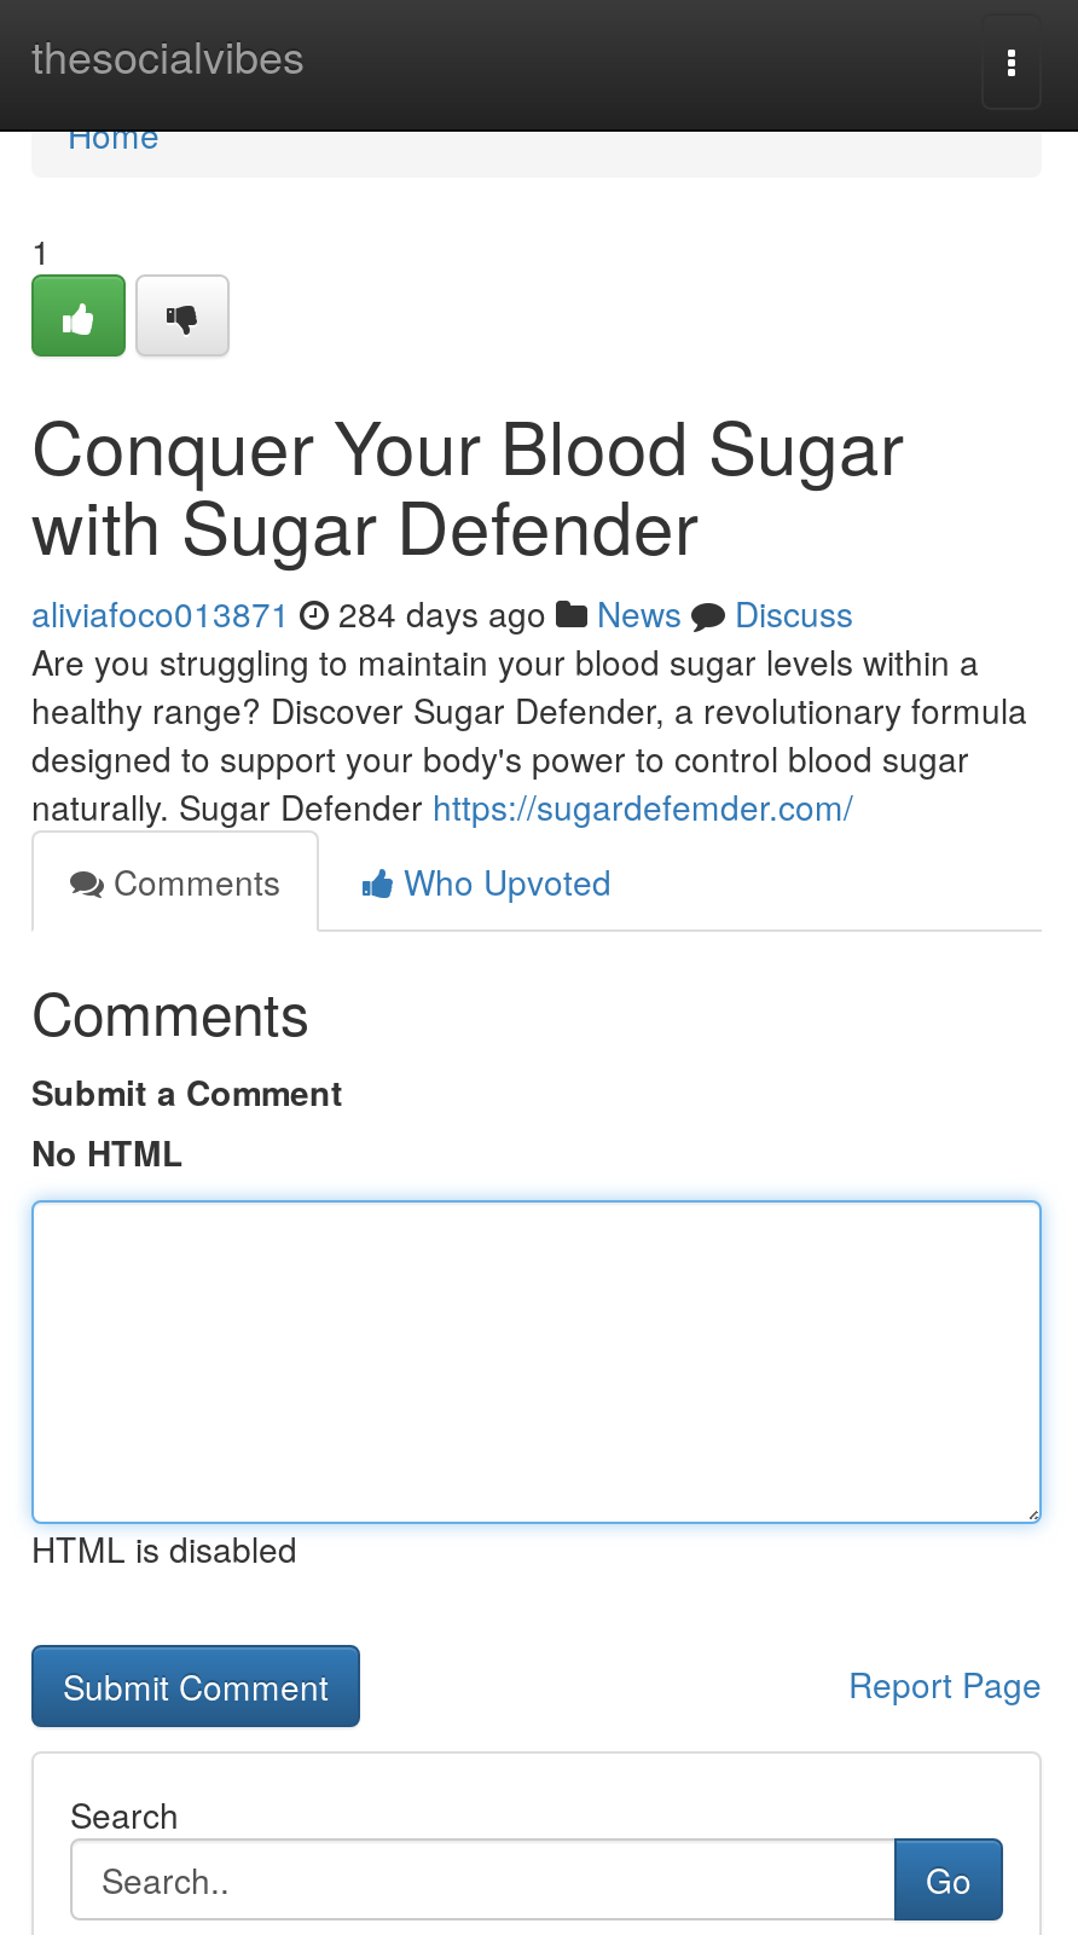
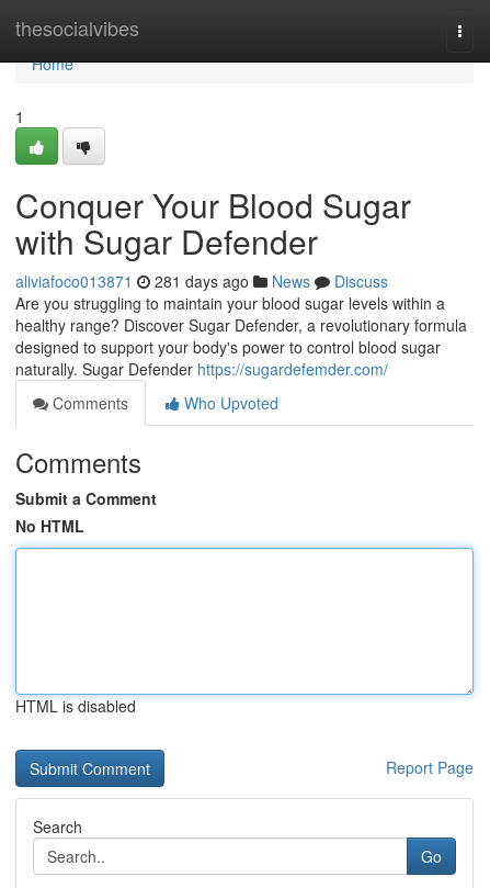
- aliviafoco013871 284 days ago News Discuss
+ aliviafoco013871 281 days ago News Discuss
